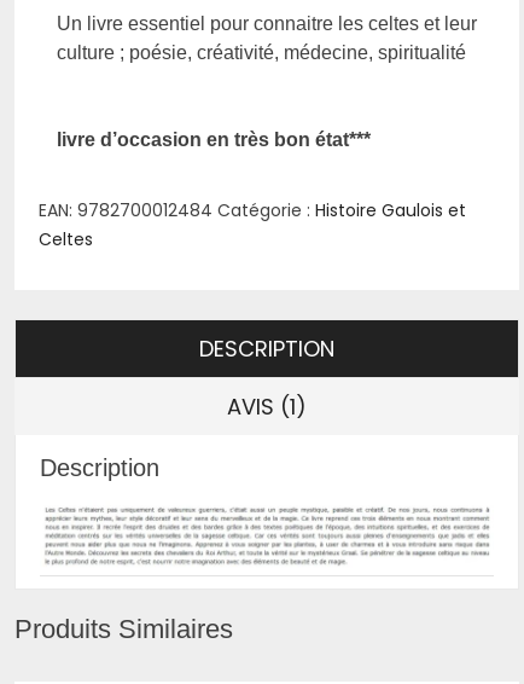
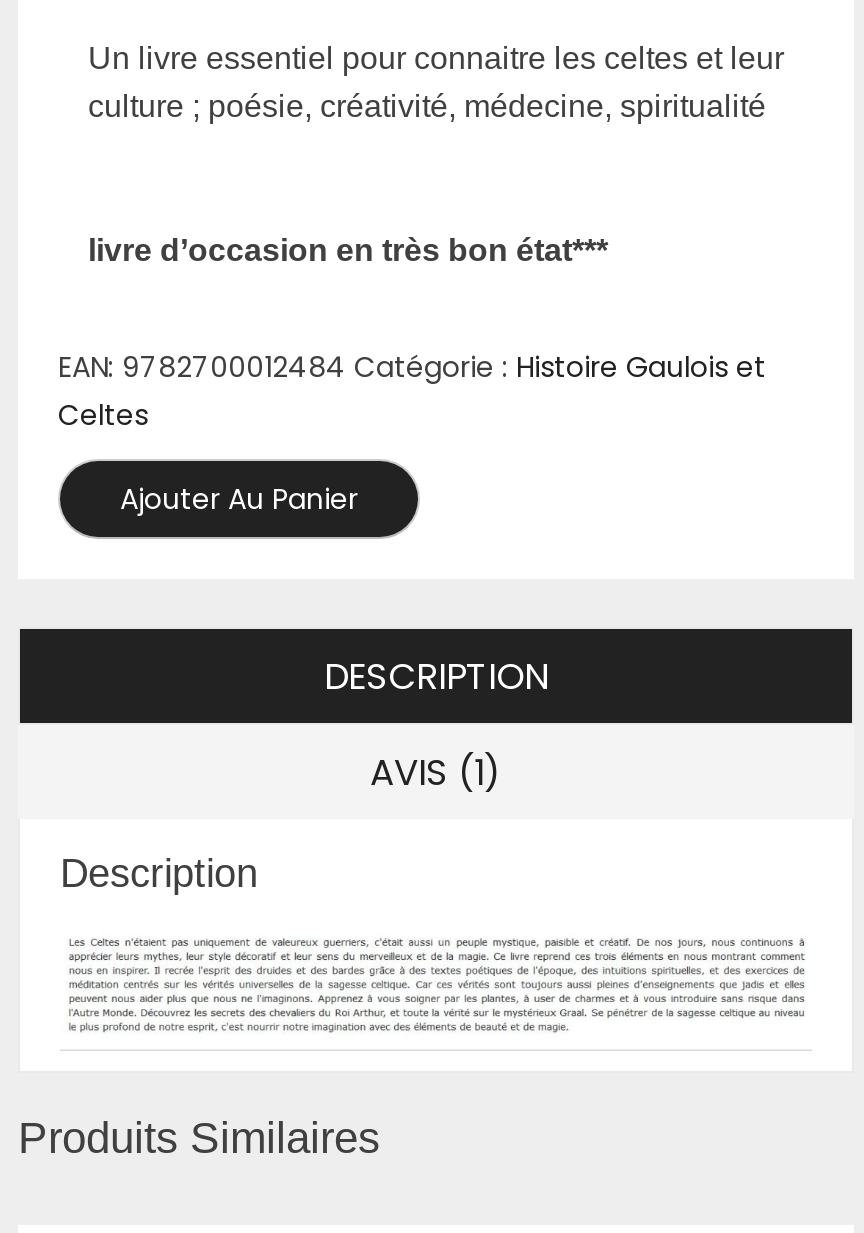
+ Ajouter Au Panier
